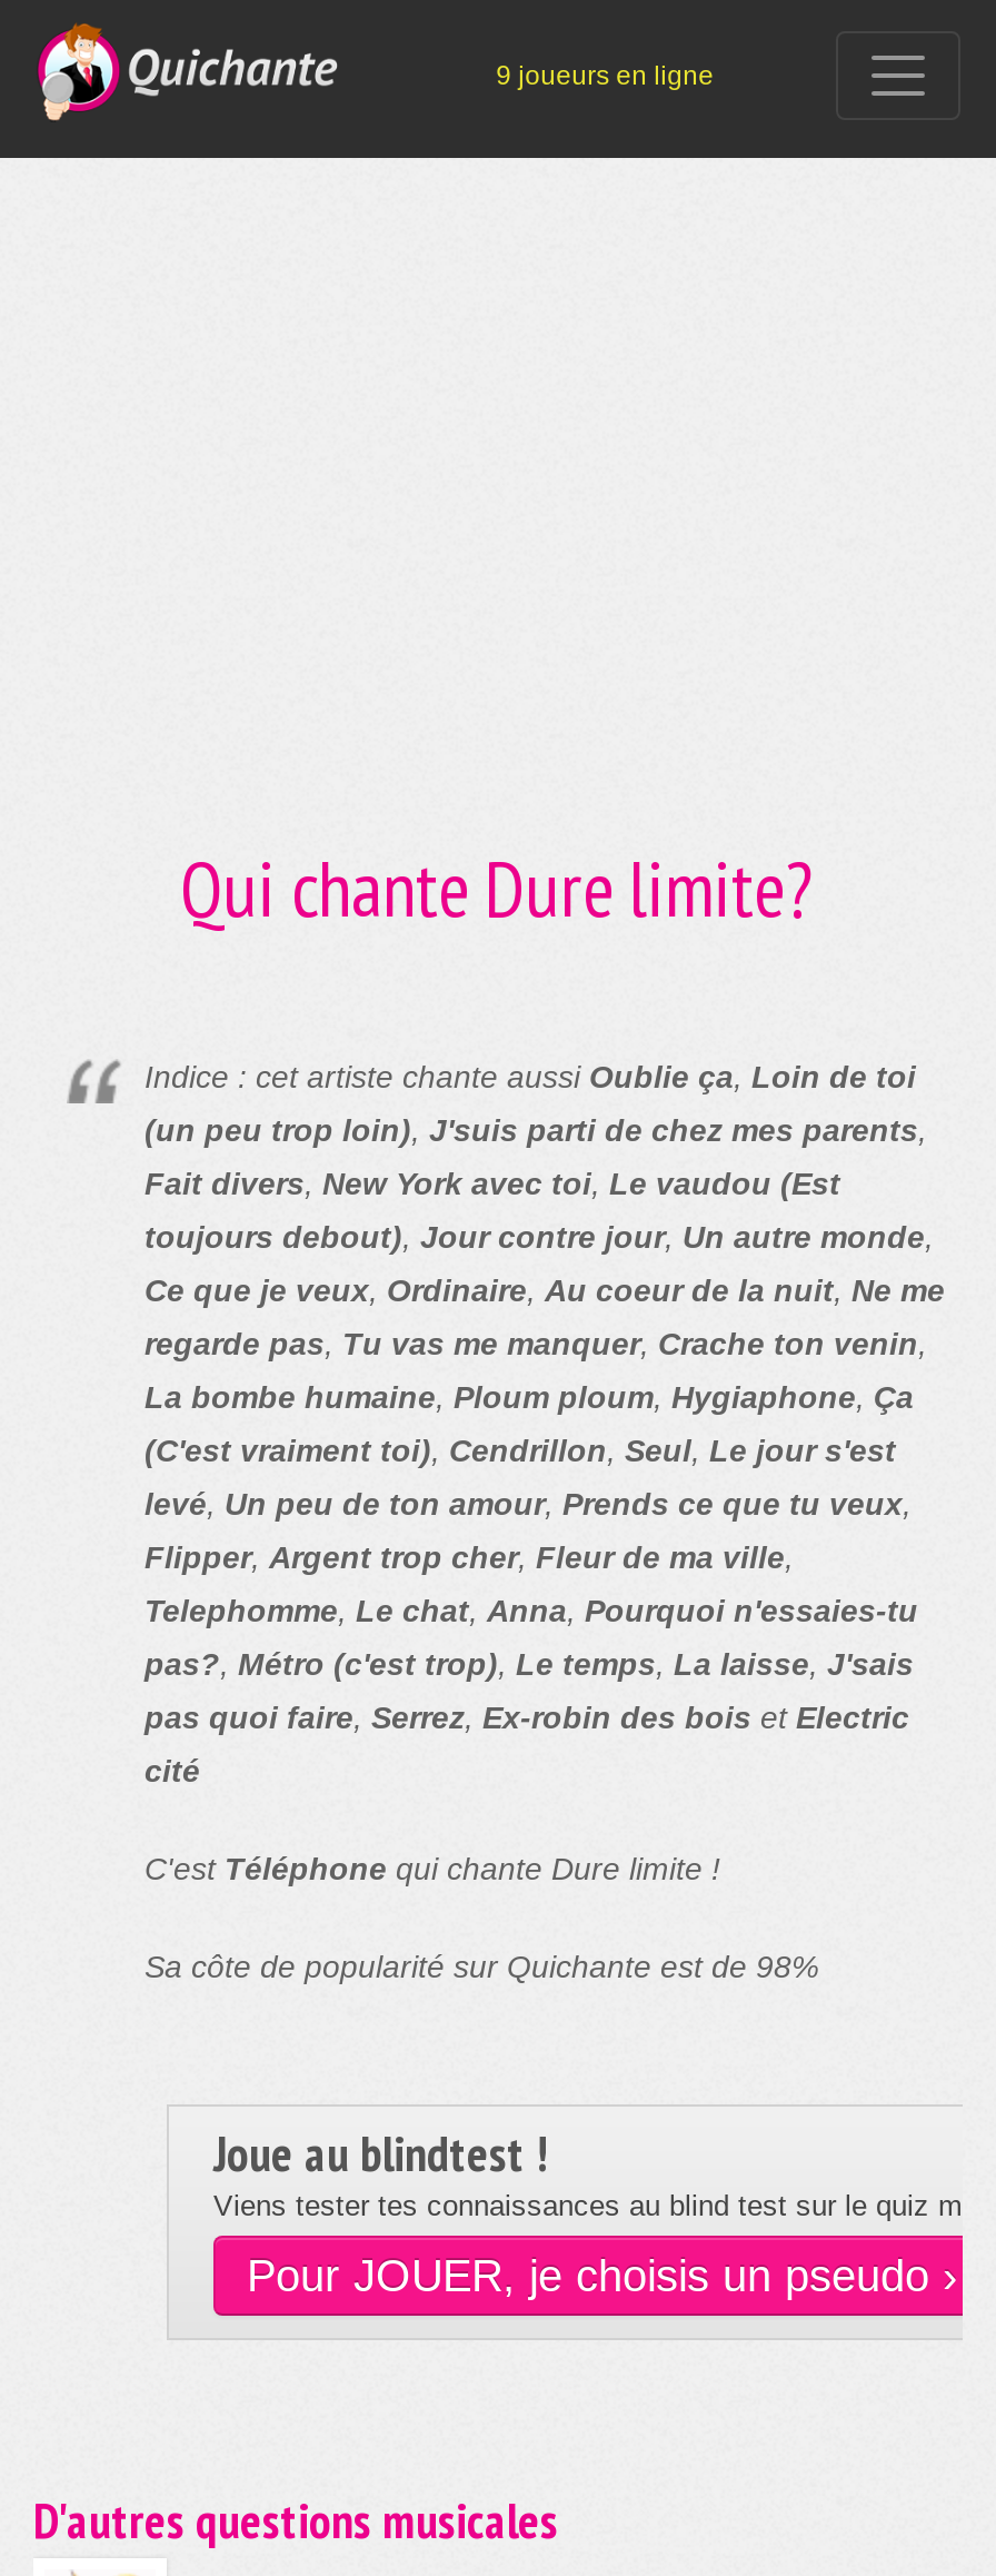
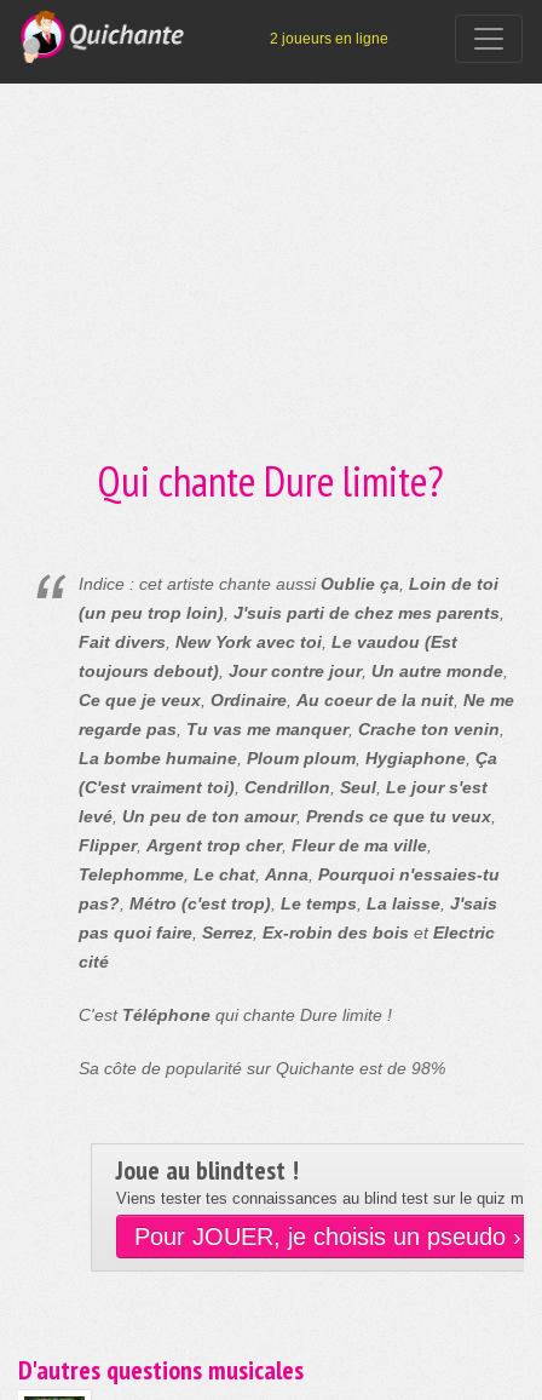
- 9 joueurs en ligne
+ 2 joueurs en ligne
